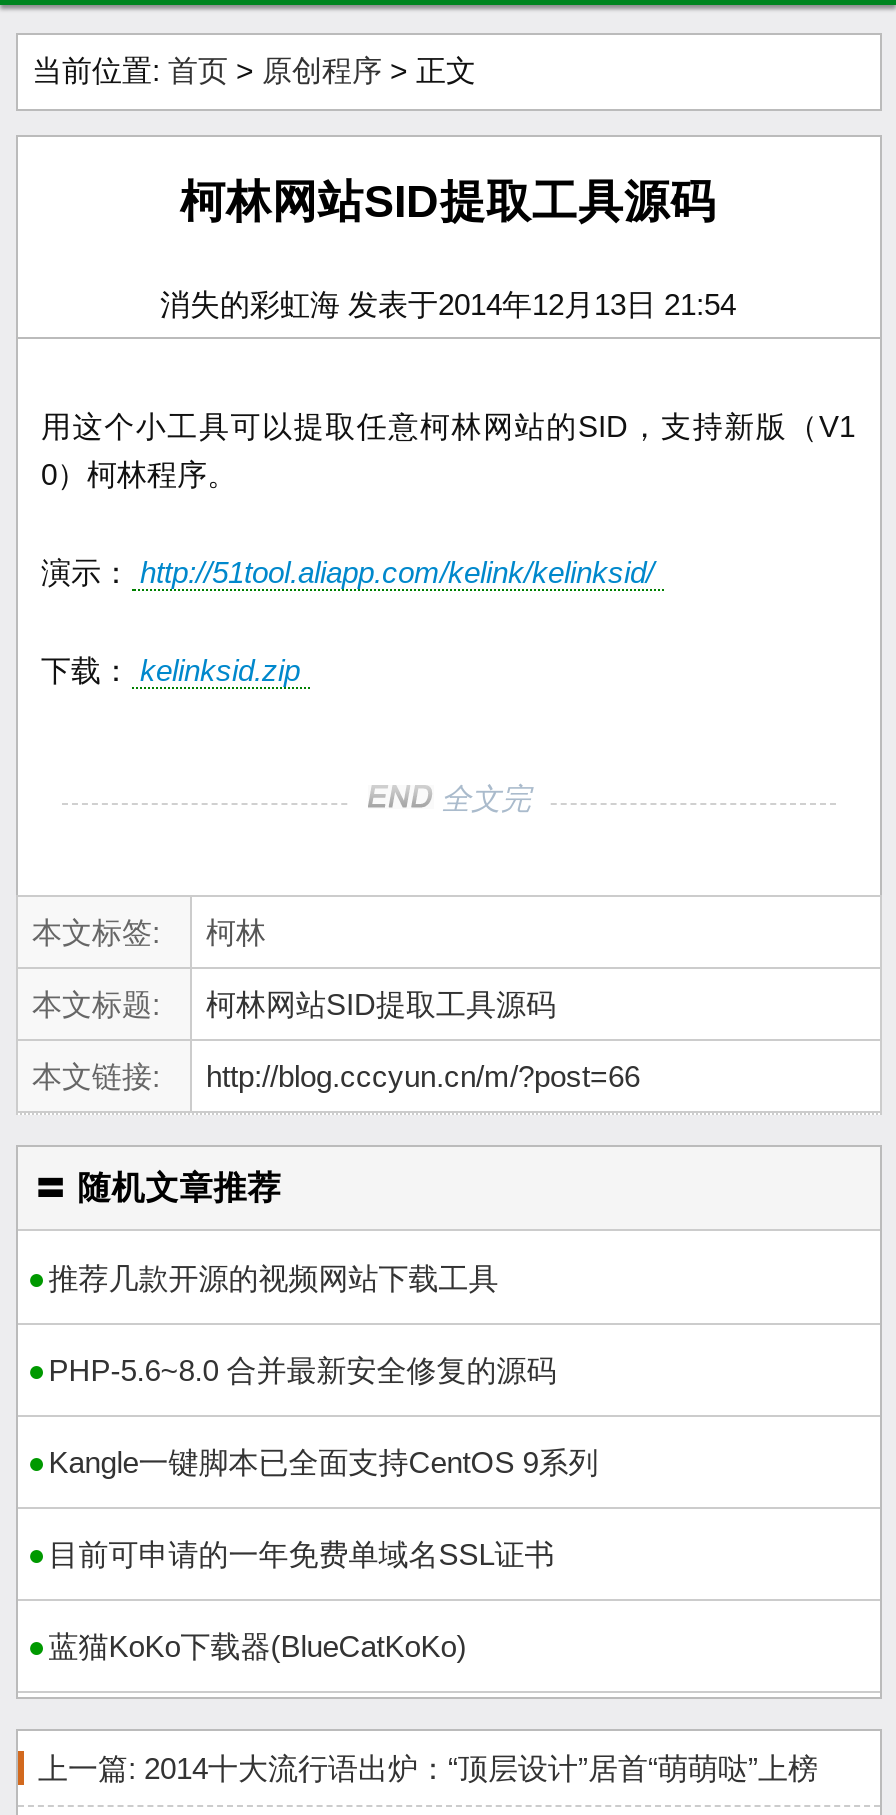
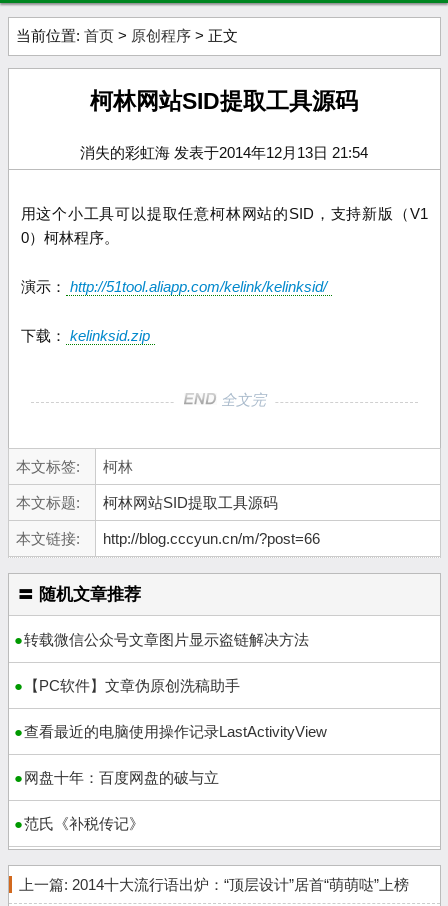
- 推荐几款开源的视频网站下载工具
+ 转载微信公众号文章图片显示盗链解决方法

- PHP-5.6~8.0 合并最新安全修复的源码
+ 【PC软件】文章伪原创洗稿助手

- Kangle一键脚本已全面支持CentOS 9系列
+ 查看最近的电脑使用操作记录LastActivityView

- 目前可申请的一年免费单域名SSL证书
+ 网盘十年：百度网盘的破与立

- 蓝猫KoKo下载器(BlueCatKoKo)
+ 范氏《补税传记》
